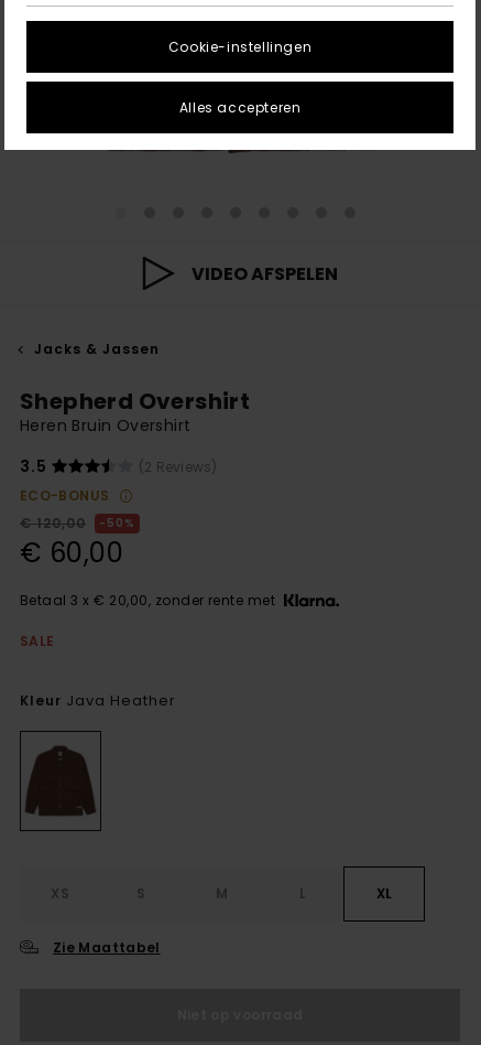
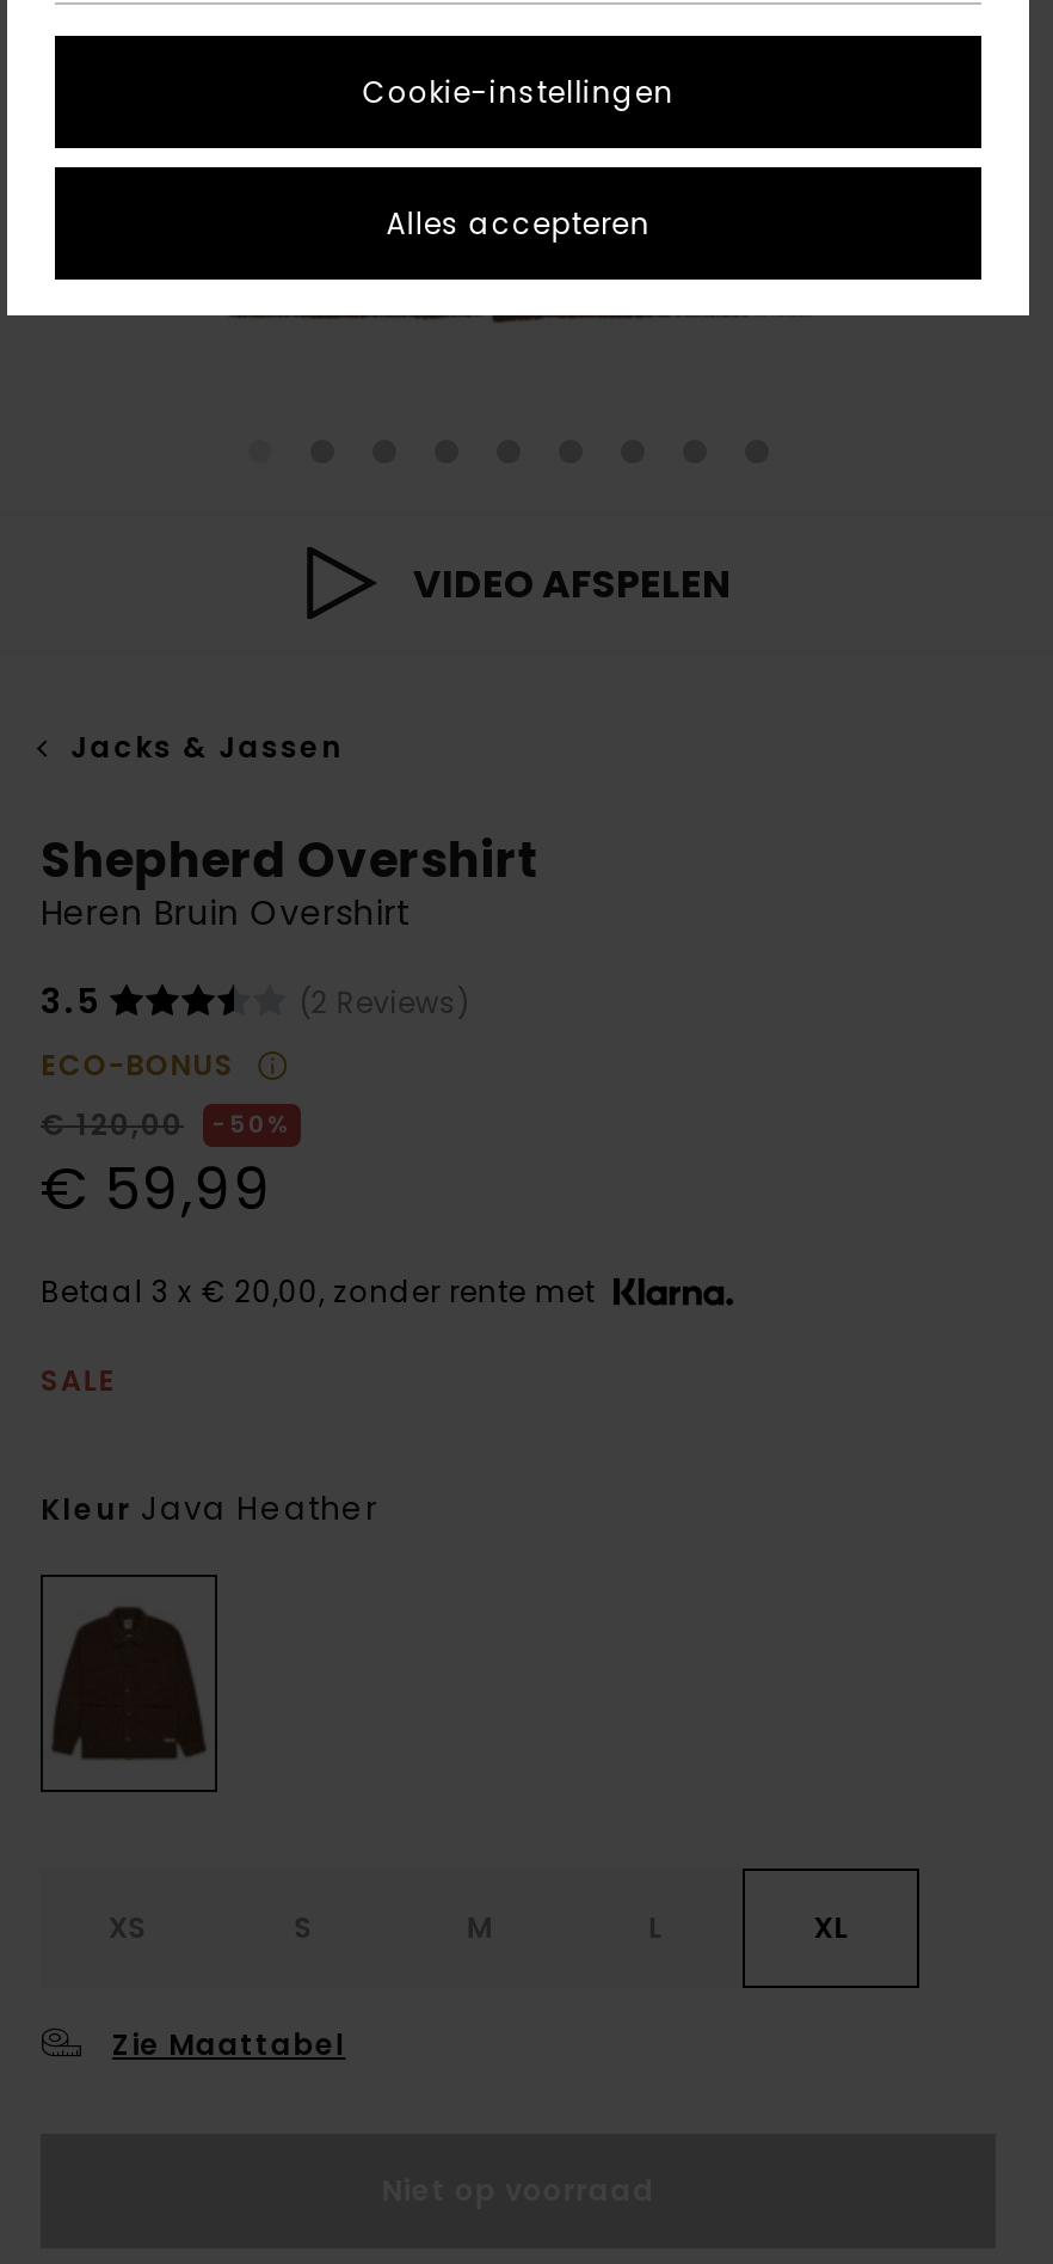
- € 60,00
+ € 59,99
